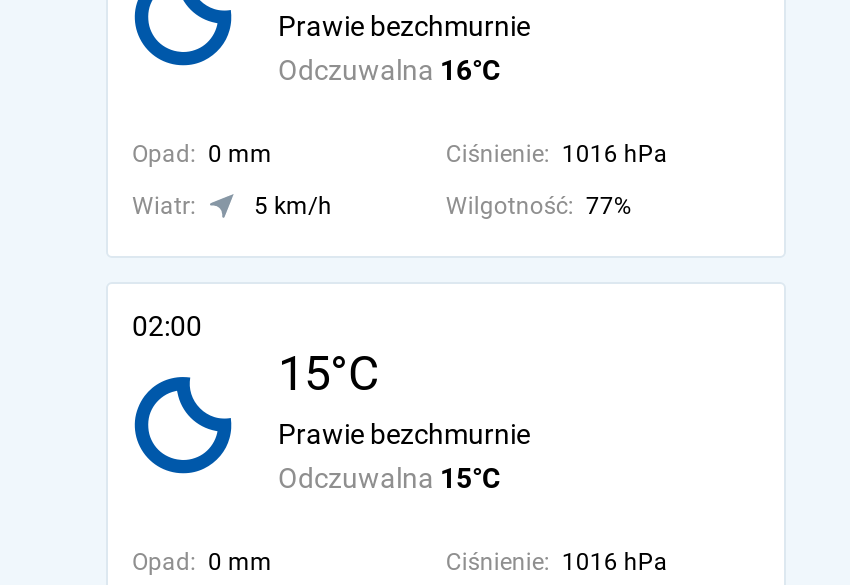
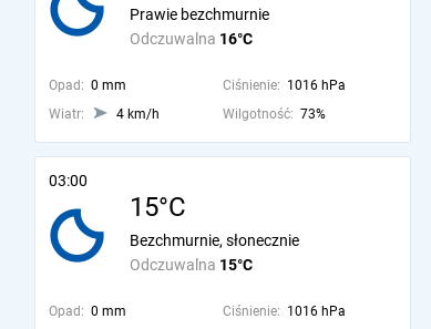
- 5 km/h
+ 4 km/h

- Wilgotność: 77%
+ Wilgotność: 73%

- 02:00
+ 03:00

- Prawie bezchmurnie
+ Bezchmurnie, słonecznie
